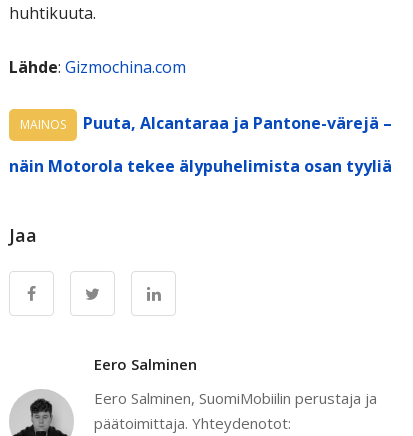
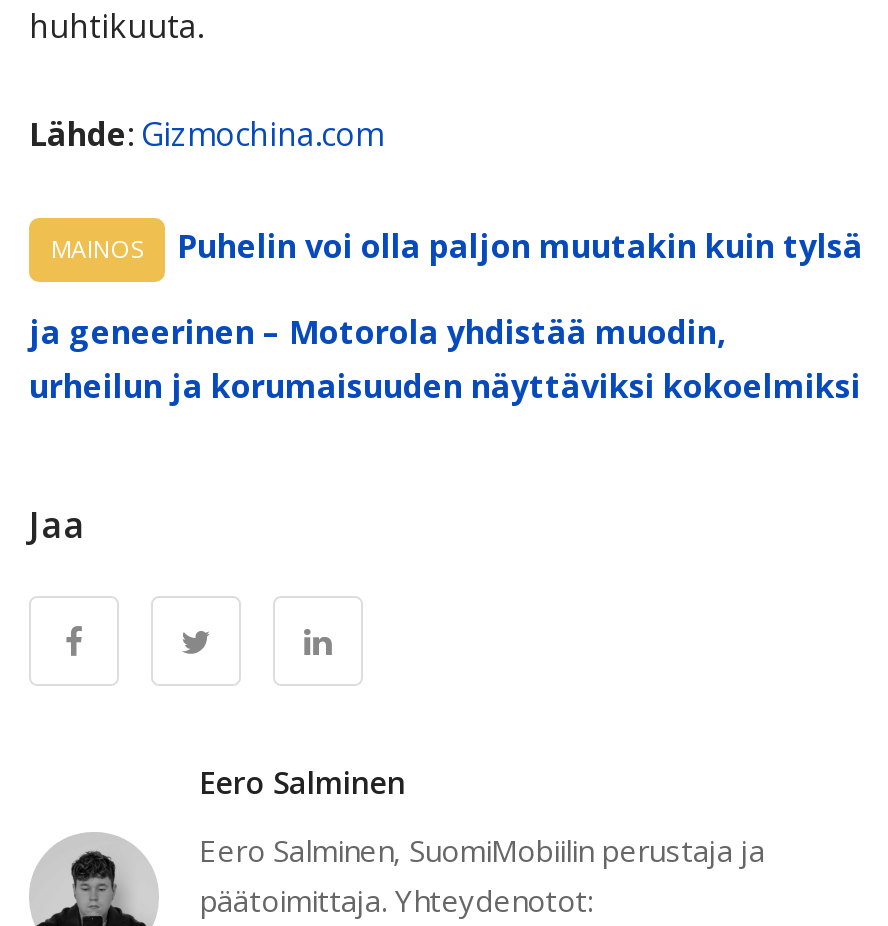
- Puuta, Alcantaraa ja Pantone-värejä –
+ Puhelin voi olla paljon muutakin kuin tylsä

- näin Motorola tekee älypuhelimista osan tyyliä
+ ja geneerinen – Motorola yhdistää muodin,
+ urheilun ja korumaisuuden näyttäviksi kokoelmiksi
